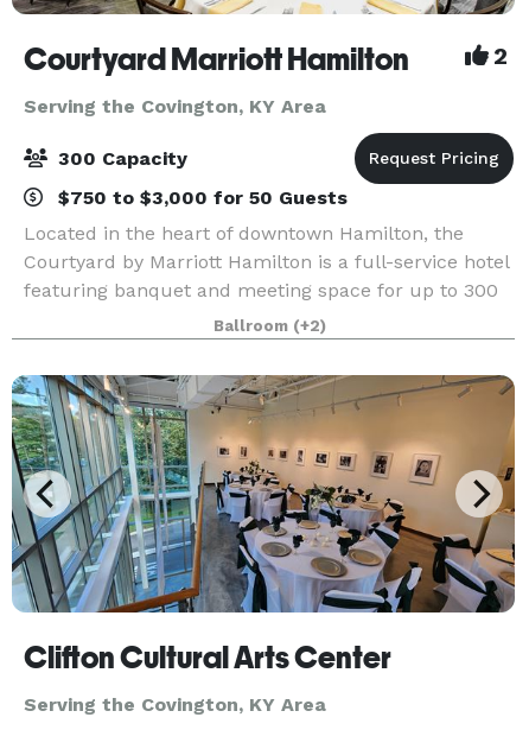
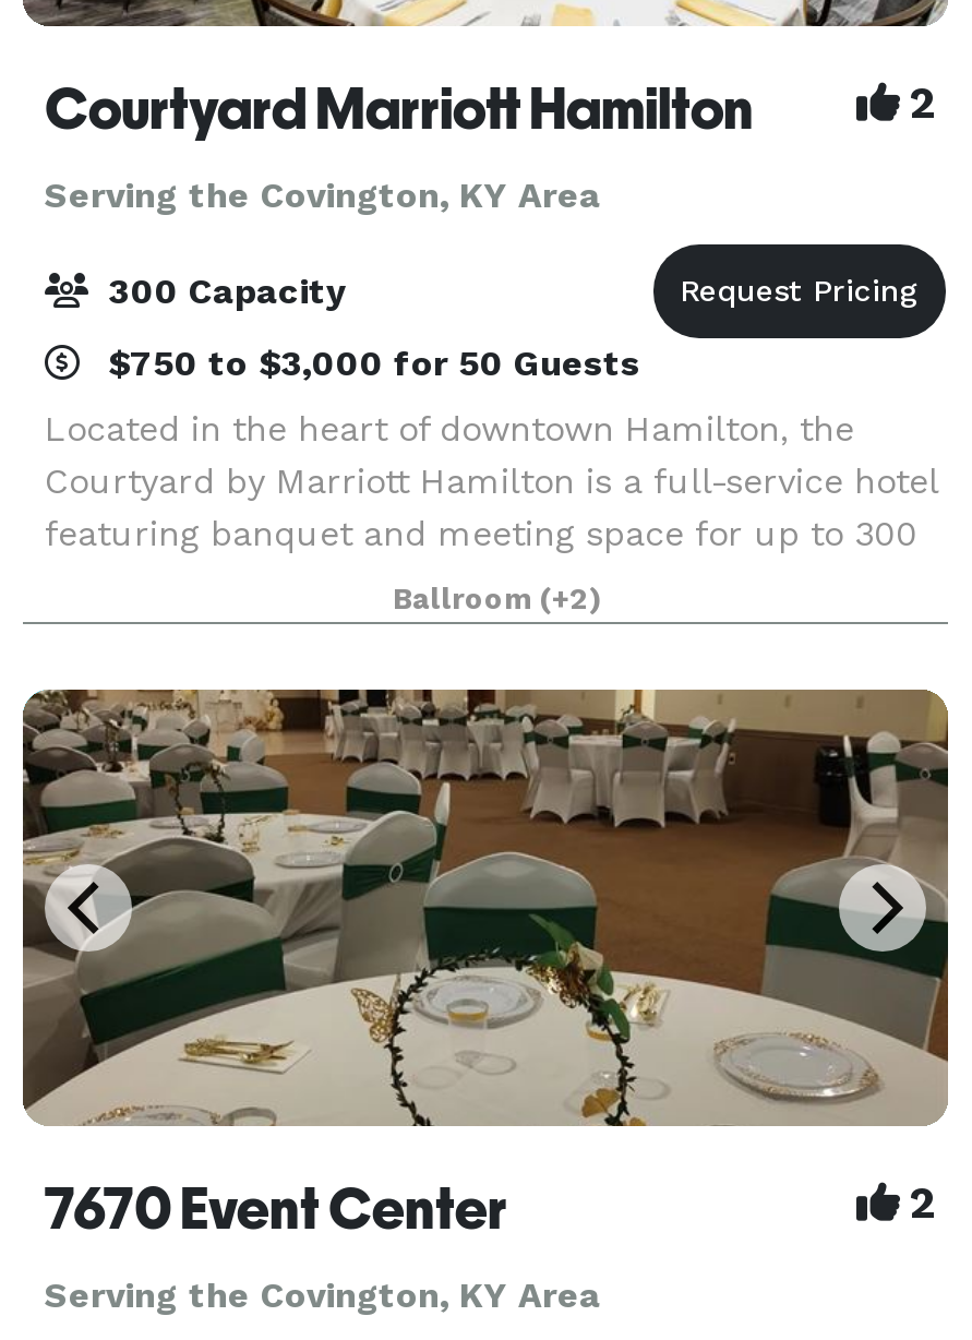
- [image]
- Clifton Cultural Arts Center
+ [image]
+ 7670 Event Center
+ 2
